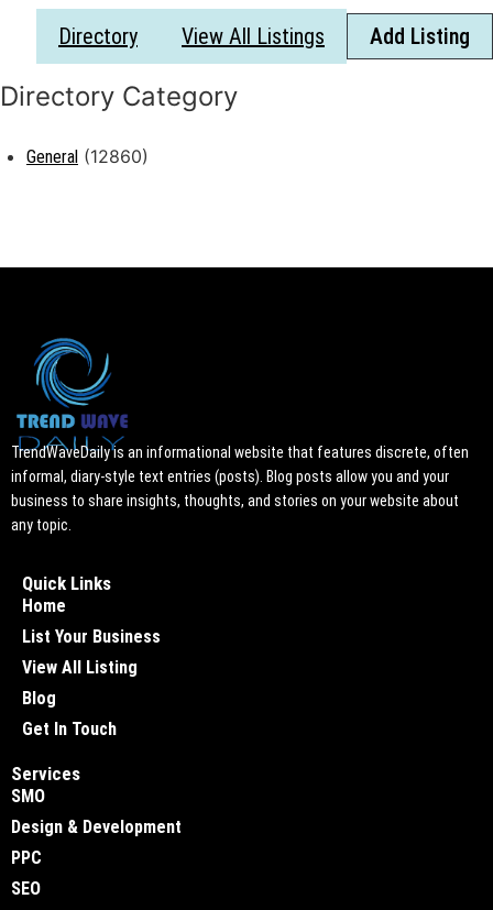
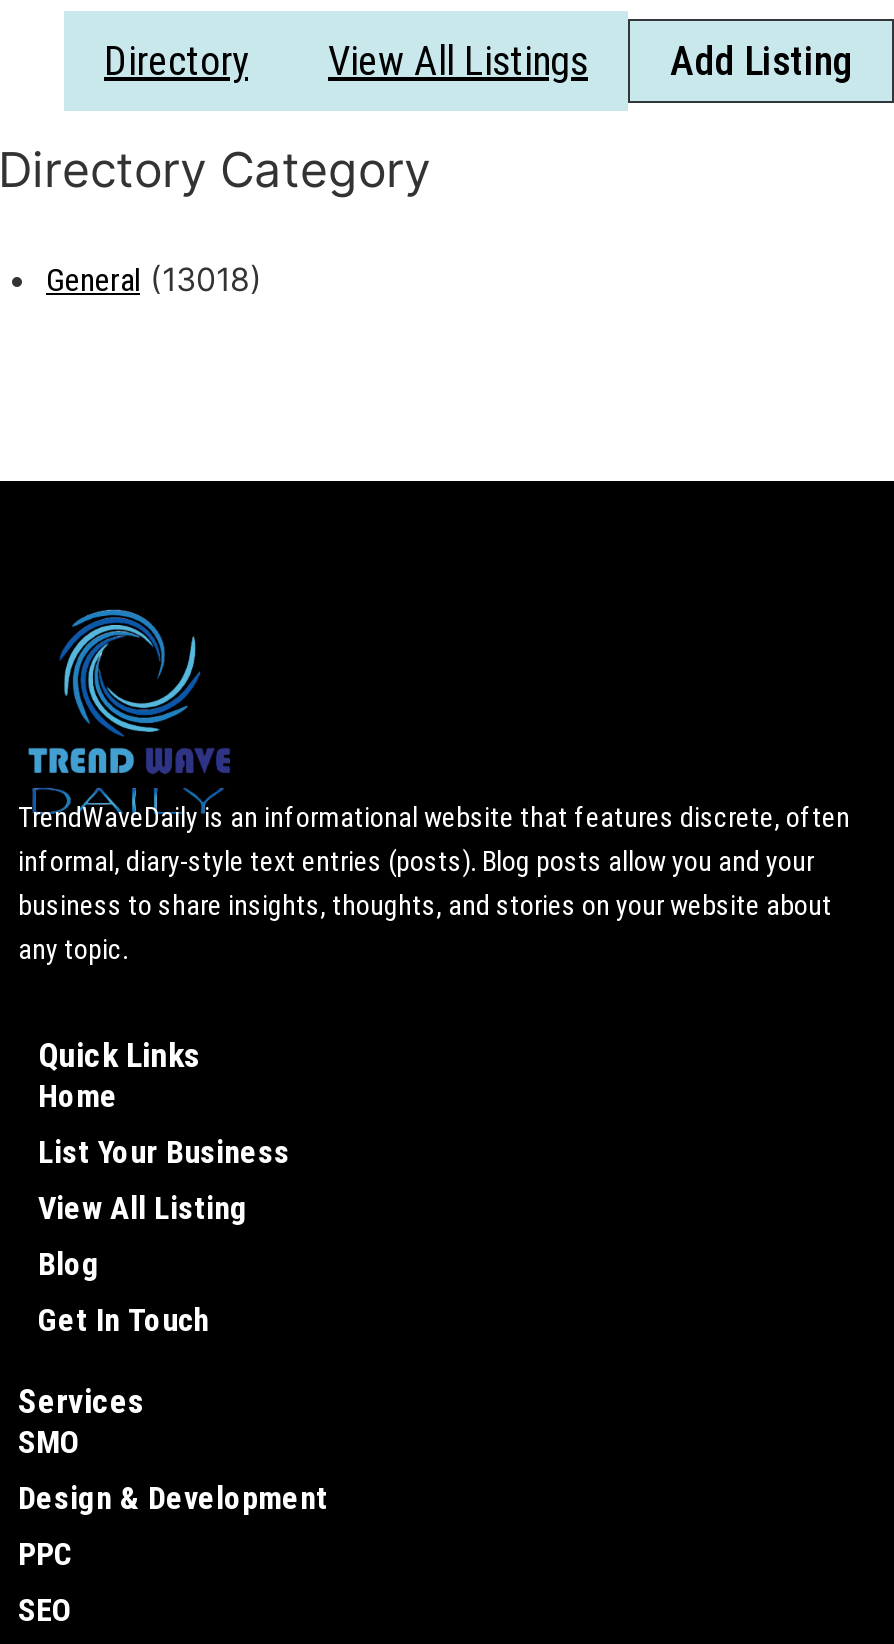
- General (12860)
+ General (13018)
